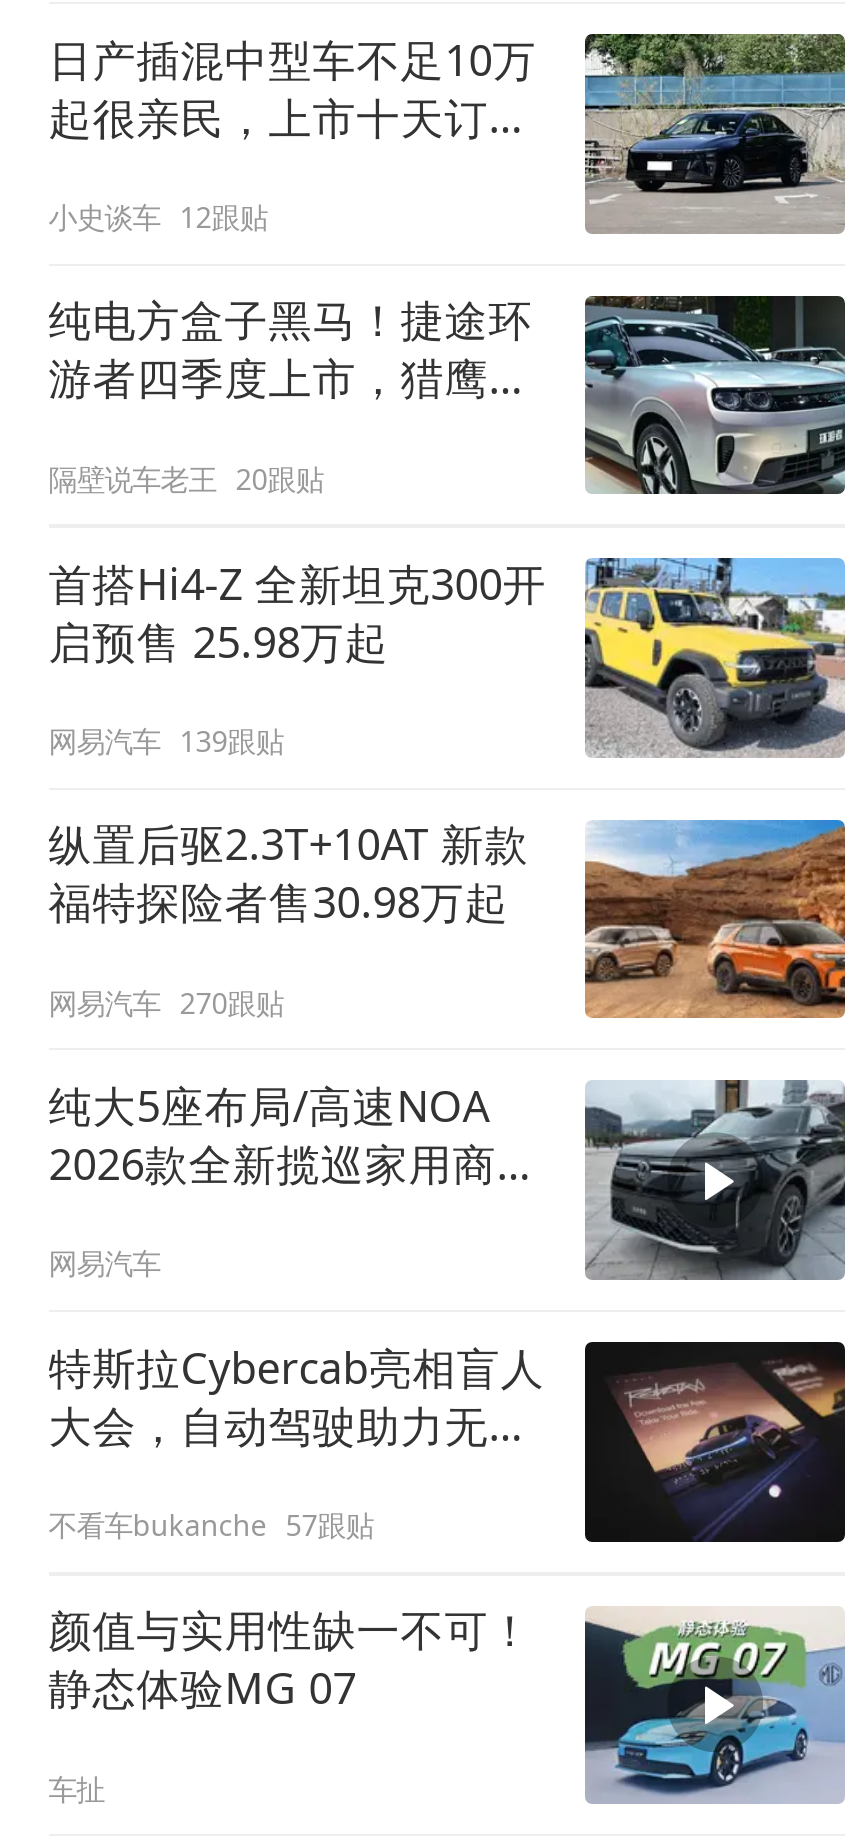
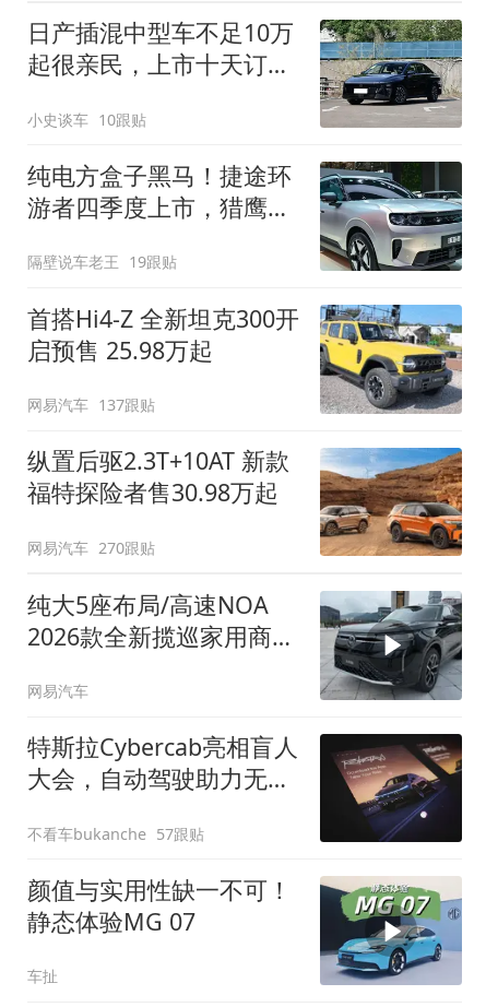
- 小史谈车 12跟贴
+ 小史谈车 10跟贴

- 隔壁说车老王 20跟贴
+ 隔壁说车老王 19跟贴

- 网易汽车 139跟贴
+ 网易汽车 137跟贴
